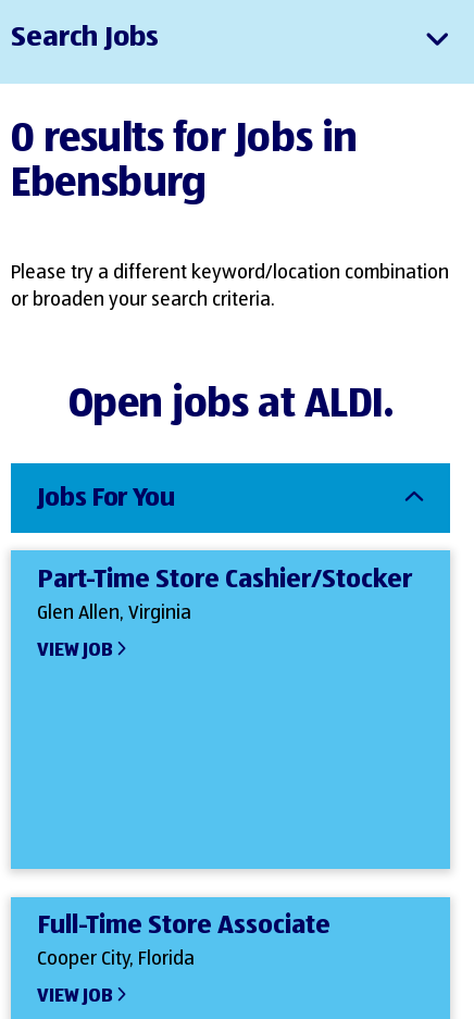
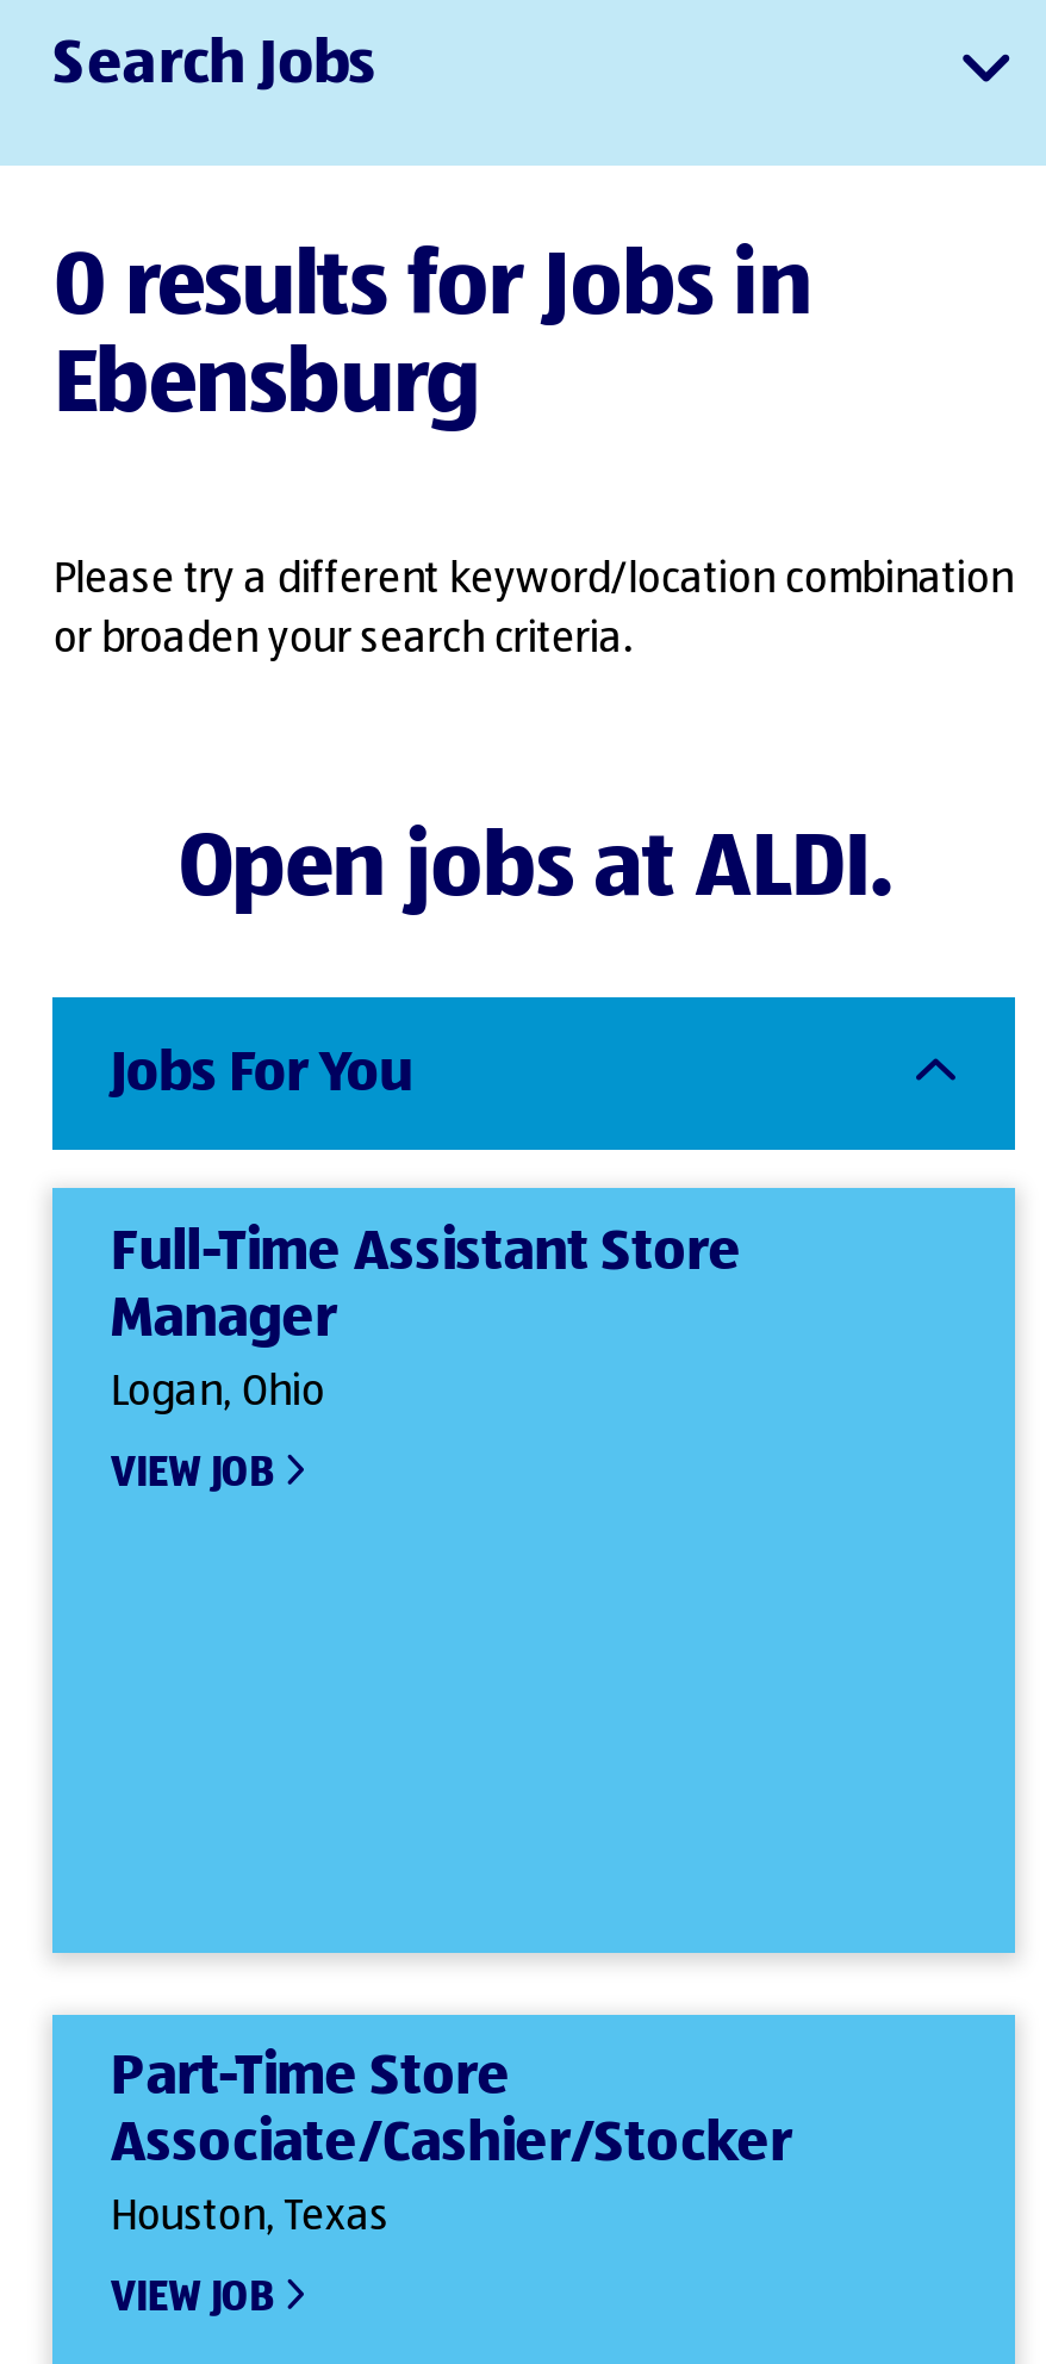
- Part-Time Store Cashier/Stocker
- Glen Allen, Virginia
+ Full-Time Assistant Store
+ Manager
+ Logan, Ohio

- Full-Time Store Associate
- Cooper City, Florida
+ Part-Time Store
+ Associate/Cashier/Stocker
+ Houston, Texas
